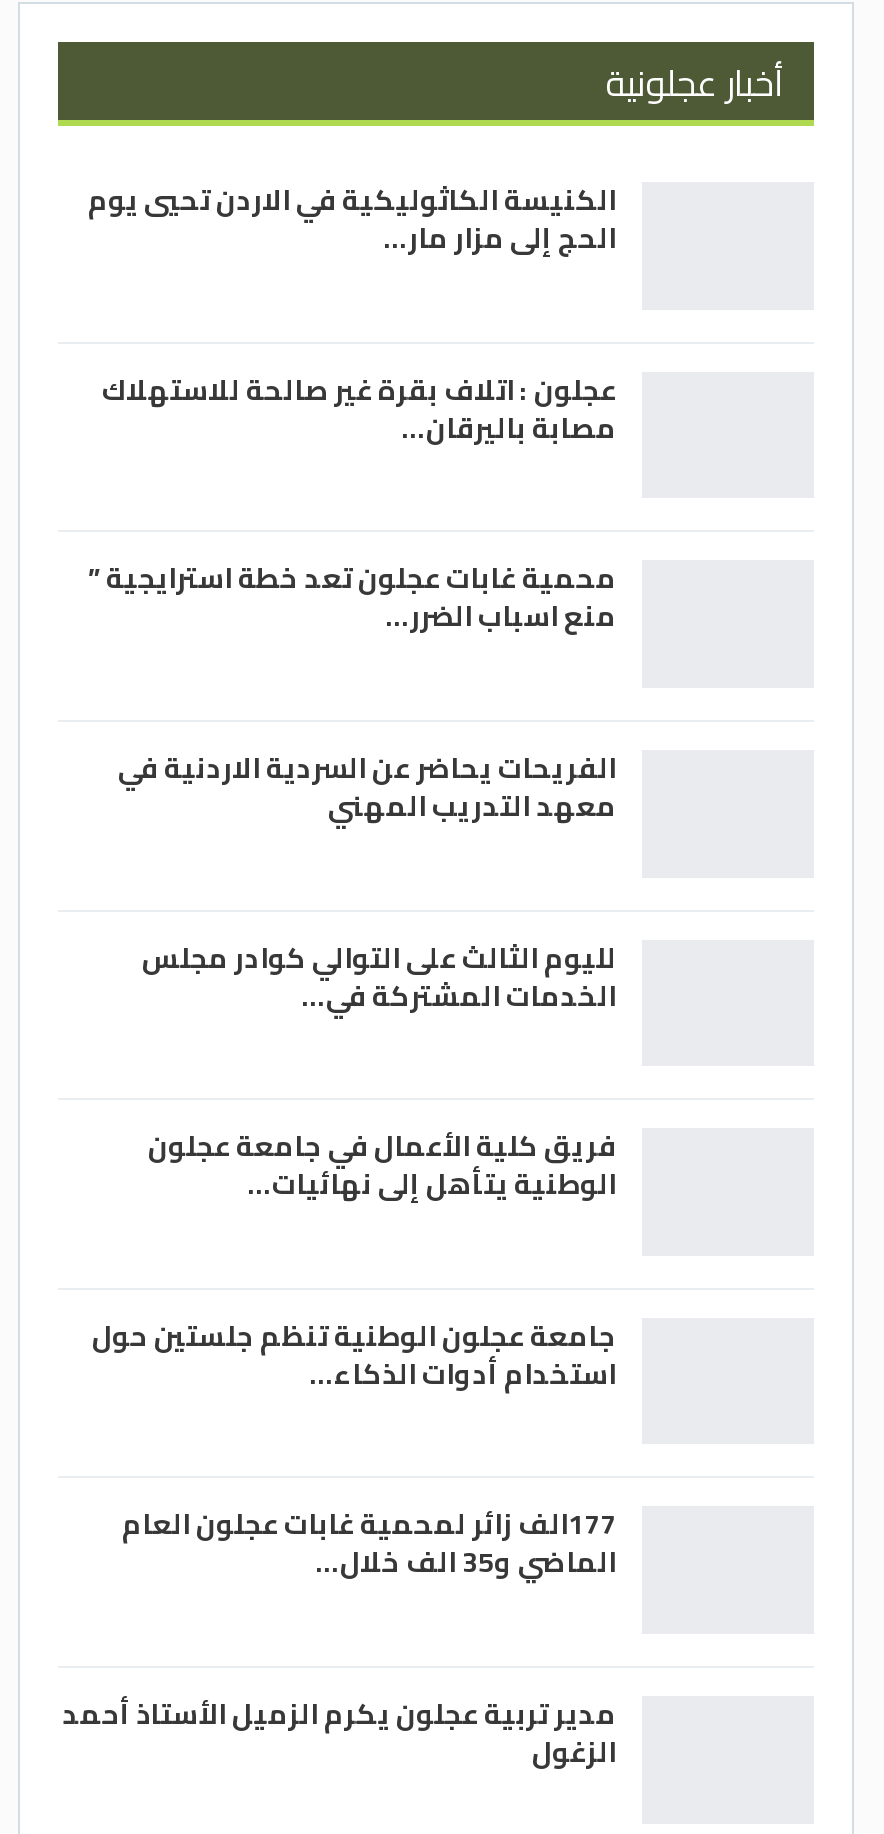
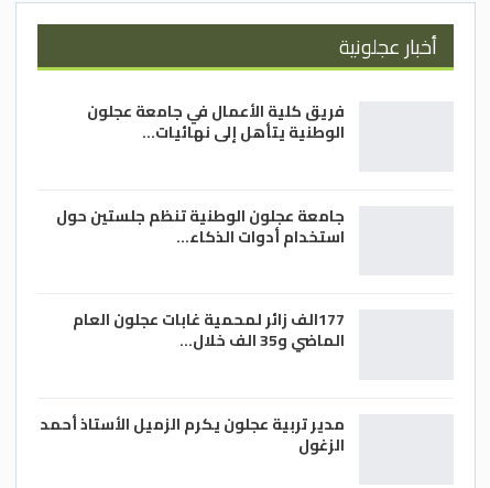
- الكنيسة الكاثوليكية في الاردن تحيي يوم
- الحج إلى مزار مار…
- عجلون : اتلاف بقرة غير صالحة للاستهلاك
- مصابة باليرقان…
- محمية غابات عجلون تعد خطة استرايجية ”
- منع اسباب الضرر…
- الفريحات يحاضر عن السردية الاردنية في
- معهد التدريب المهني
- لليوم الثالث على التوالي كوادر مجلس
- الخدمات المشتركة في…
